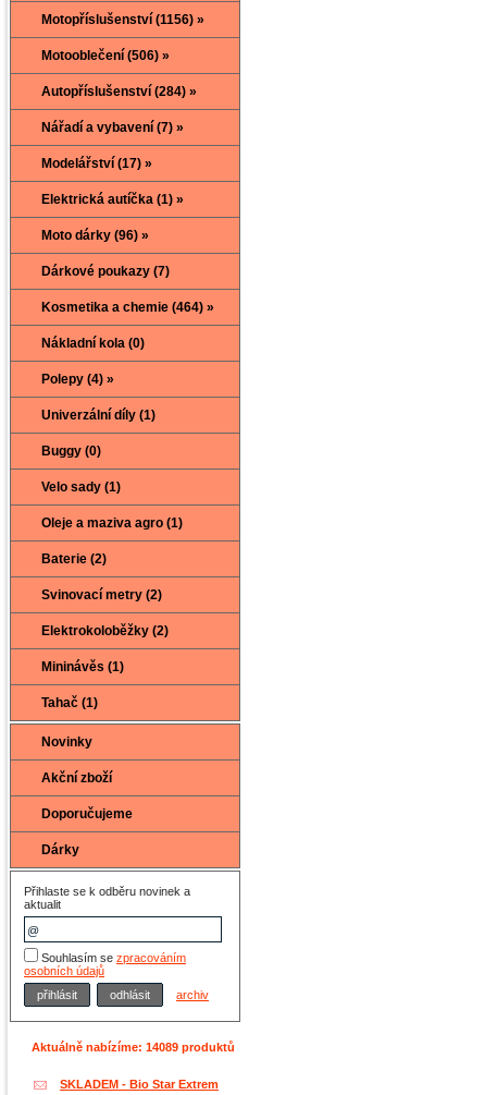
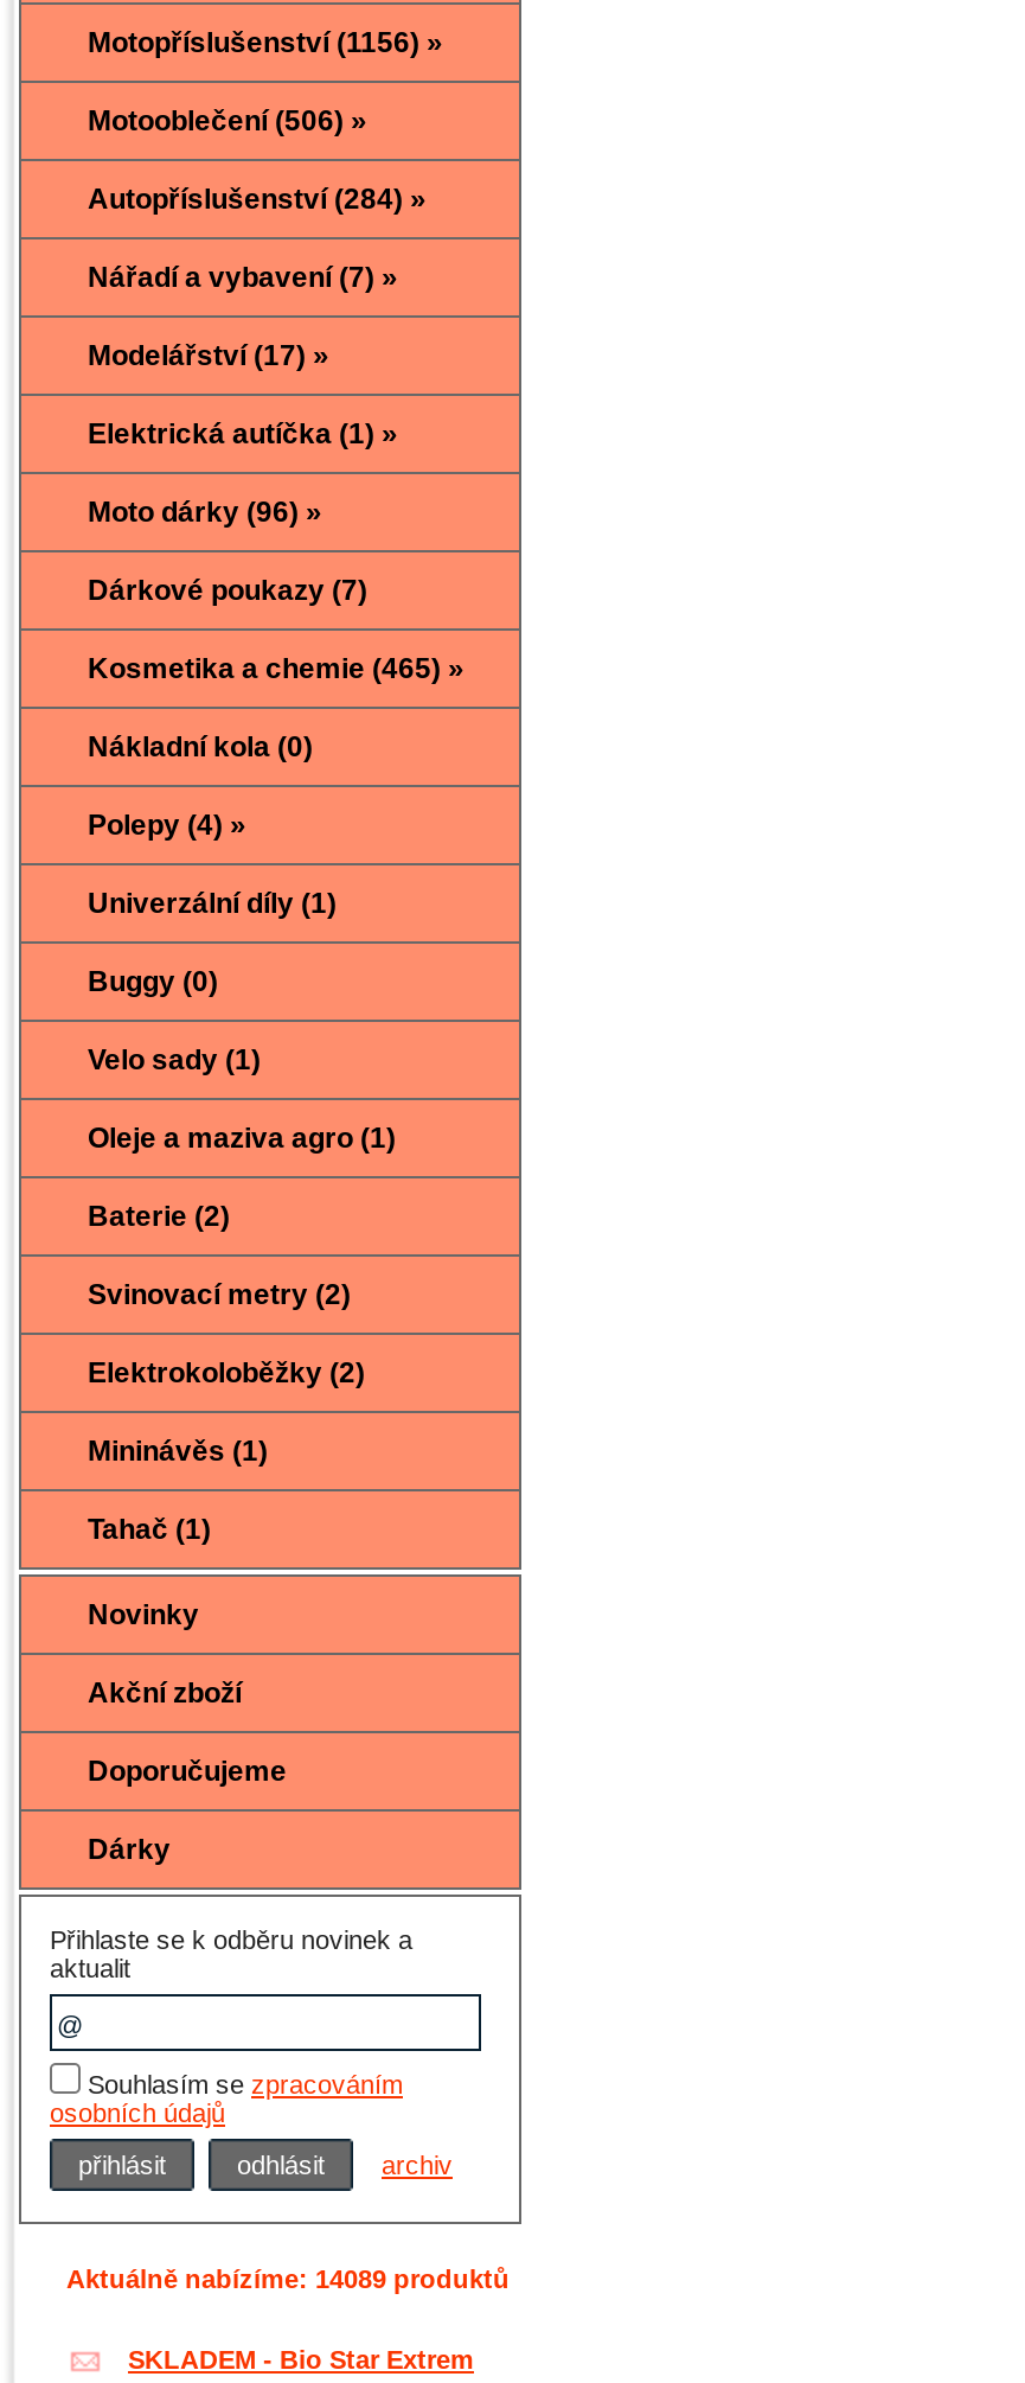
- Kosmetika a chemie (464) »
+ Kosmetika a chemie (465) »
